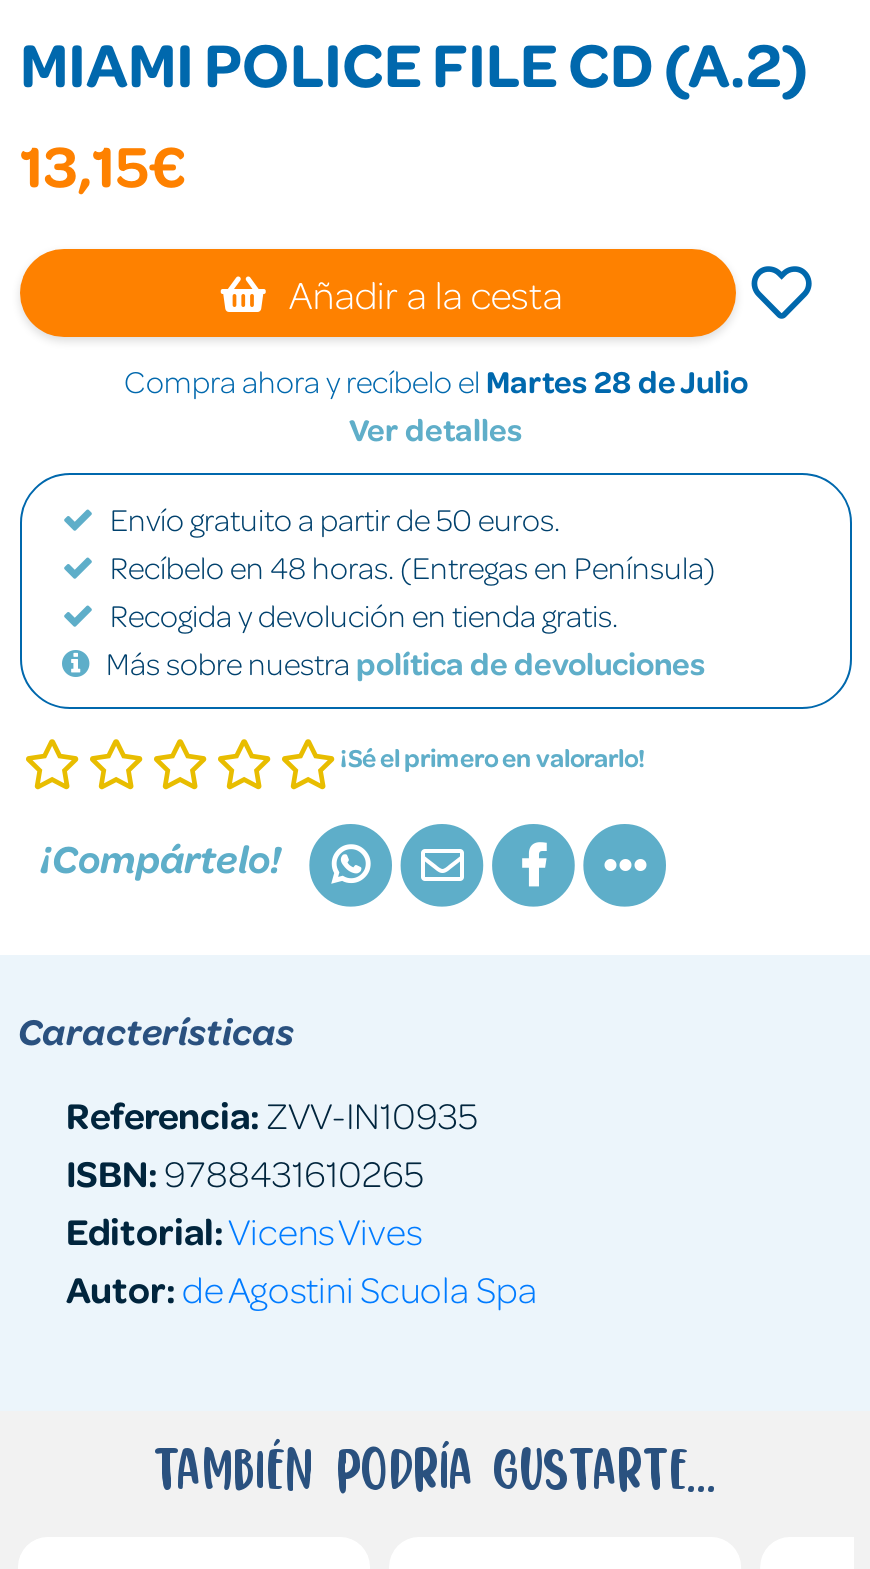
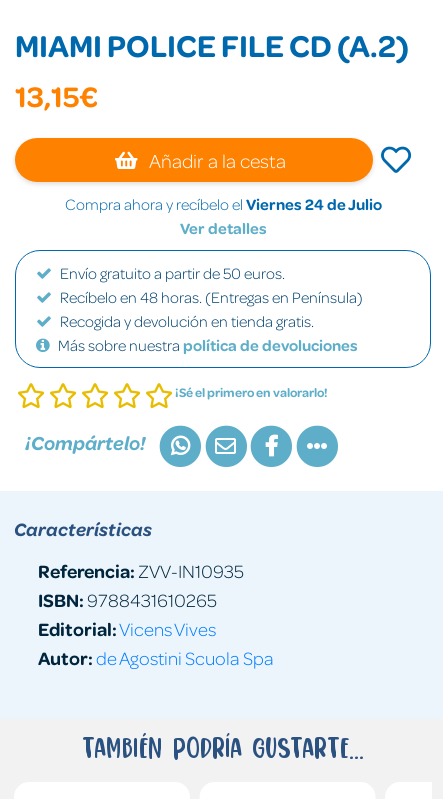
- Compra ahora y recíbelo el Martes 28 de Julio
+ Compra ahora y recíbelo el Viernes 24 de Julio
